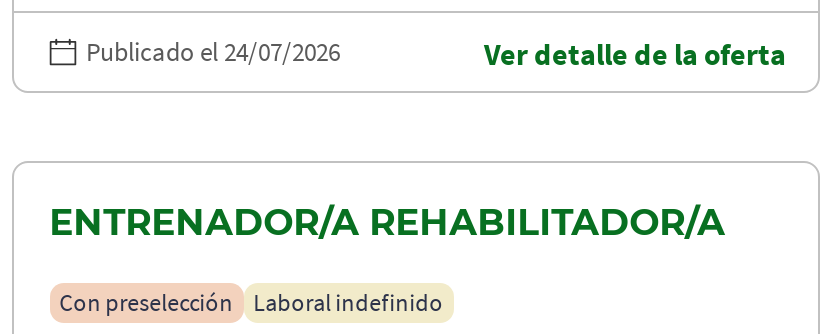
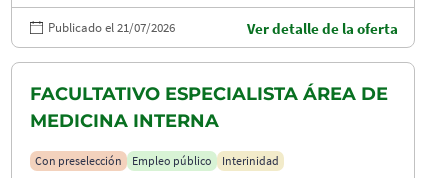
- Publicado el 24/07/2026
+ Publicado el 21/07/2026

- ENTRENADOR/A REHABILITADOR/A
+ FACULTATIVO ESPECIALISTA ÁREA DE
+ MEDICINA INTERNA

- Laboral indefinido
+ Empleo público
+ Interinidad
